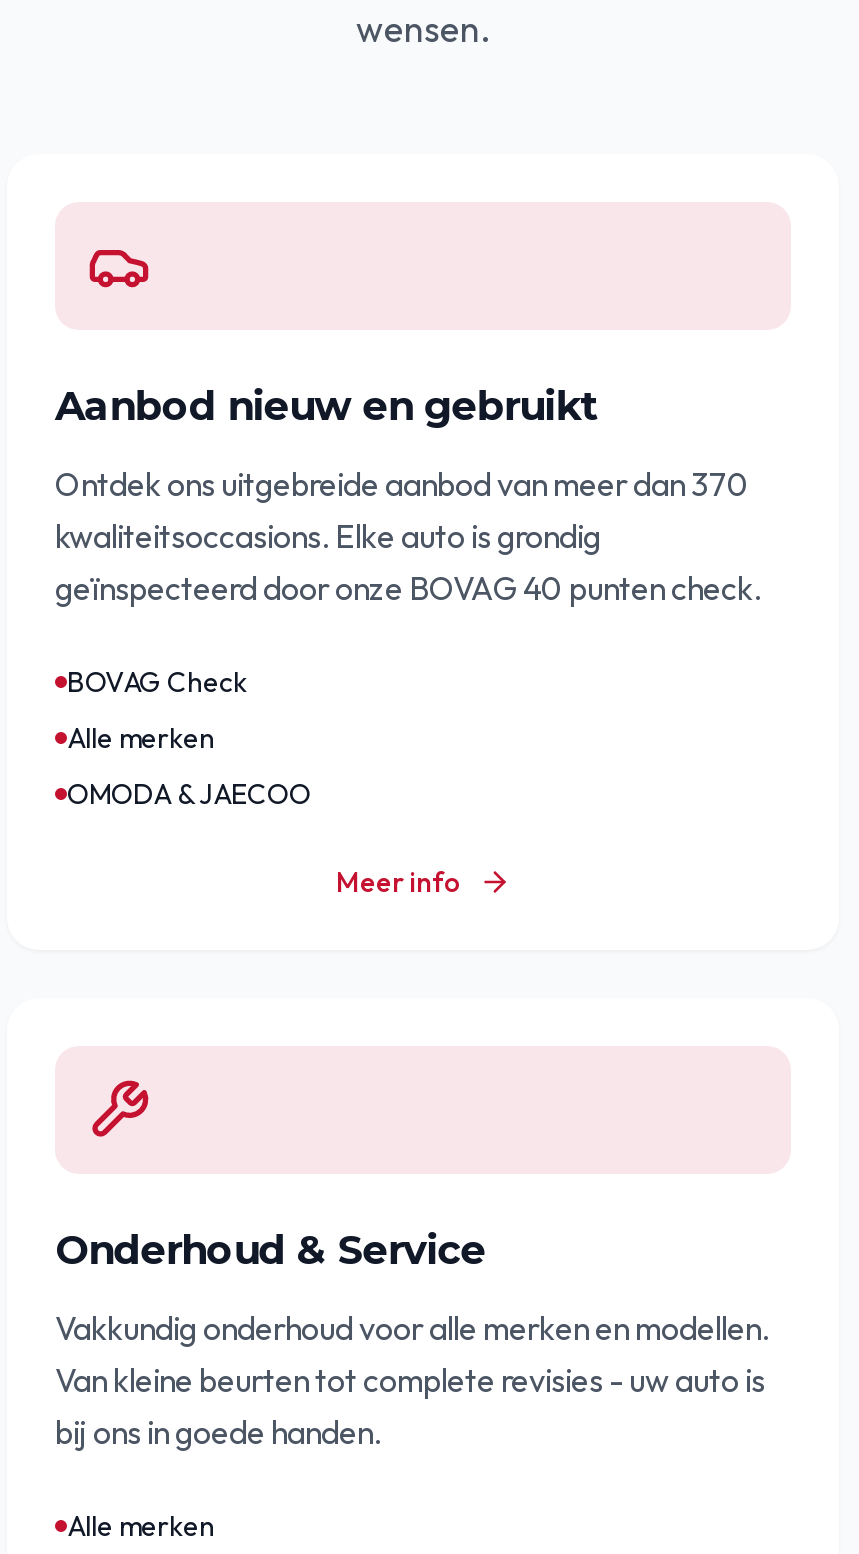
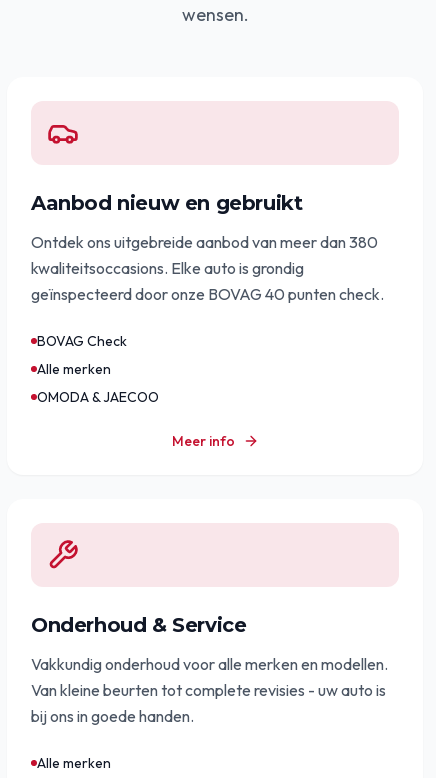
- Ontdek ons uitgebreide aanbod van meer dan 370
+ Ontdek ons uitgebreide aanbod van meer dan 380
